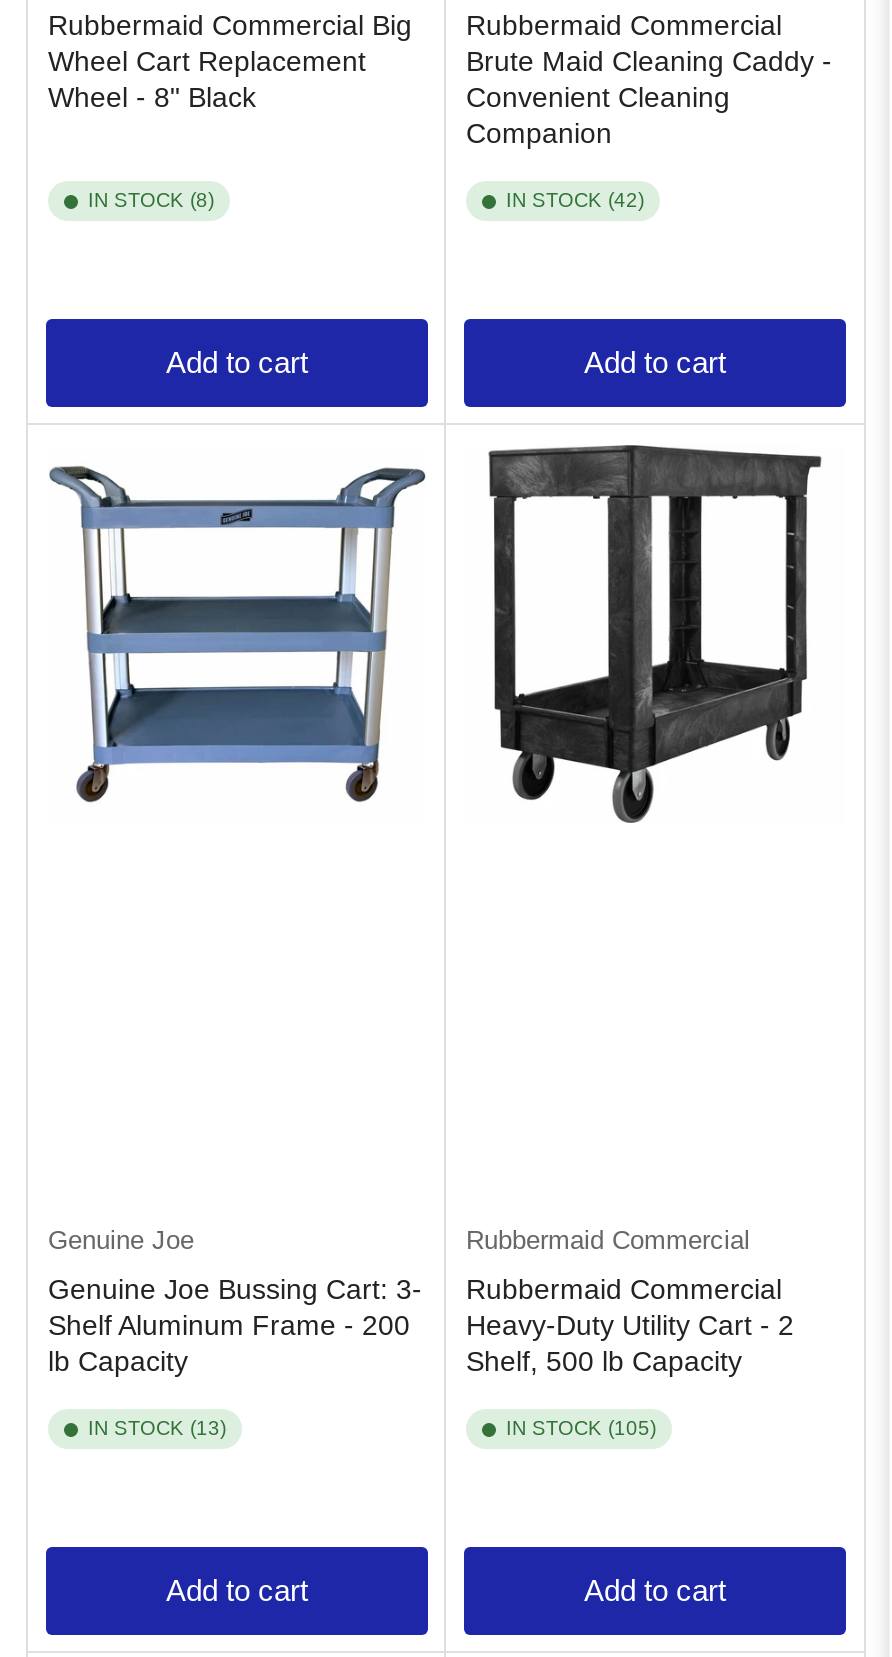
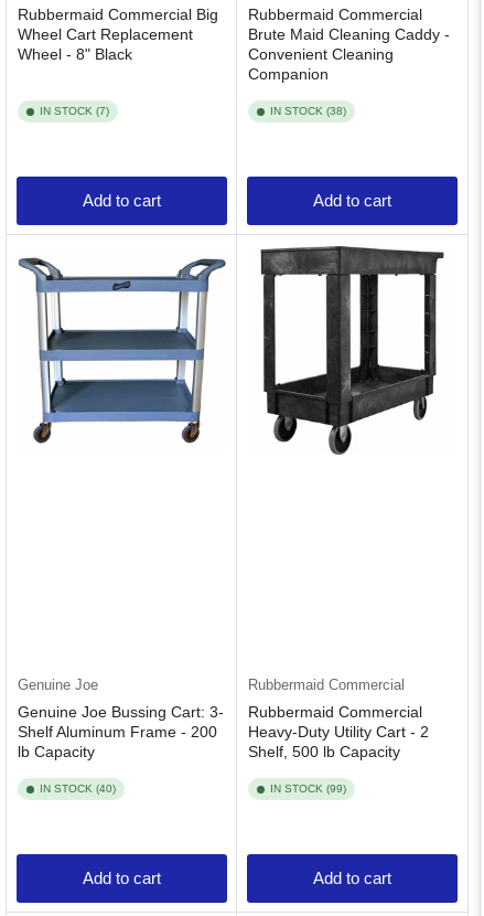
- IN STOCK (8)
+ IN STOCK (7)

- IN STOCK (42)
+ IN STOCK (38)

- IN STOCK (13)
+ IN STOCK (40)

- IN STOCK (105)
+ IN STOCK (99)
